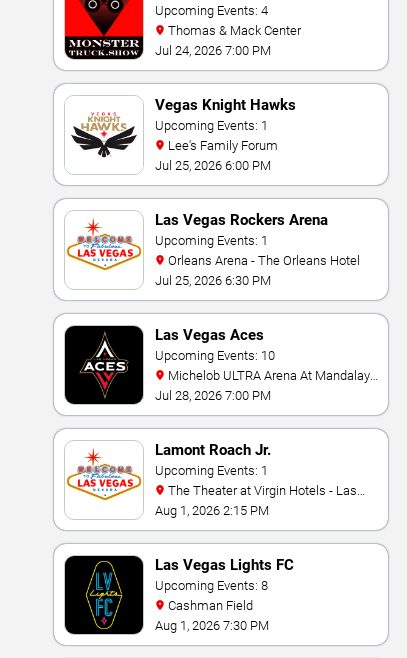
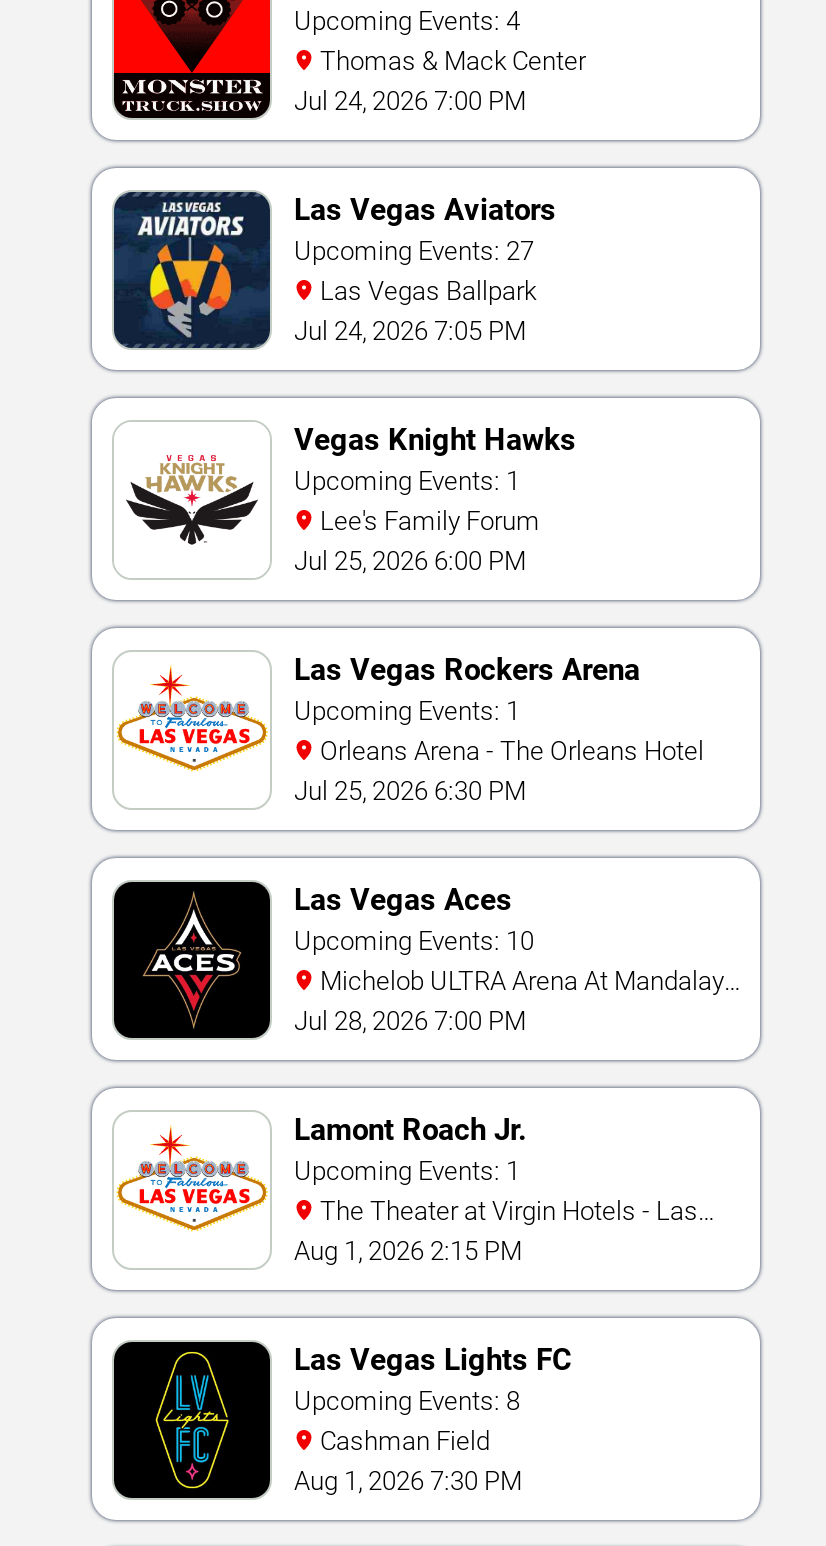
+ [image]
+ Las Vegas Aviators
+ Upcoming Events: 27
+ Las Vegas Ballpark
+ Jul 24, 2026 7:05 PM
